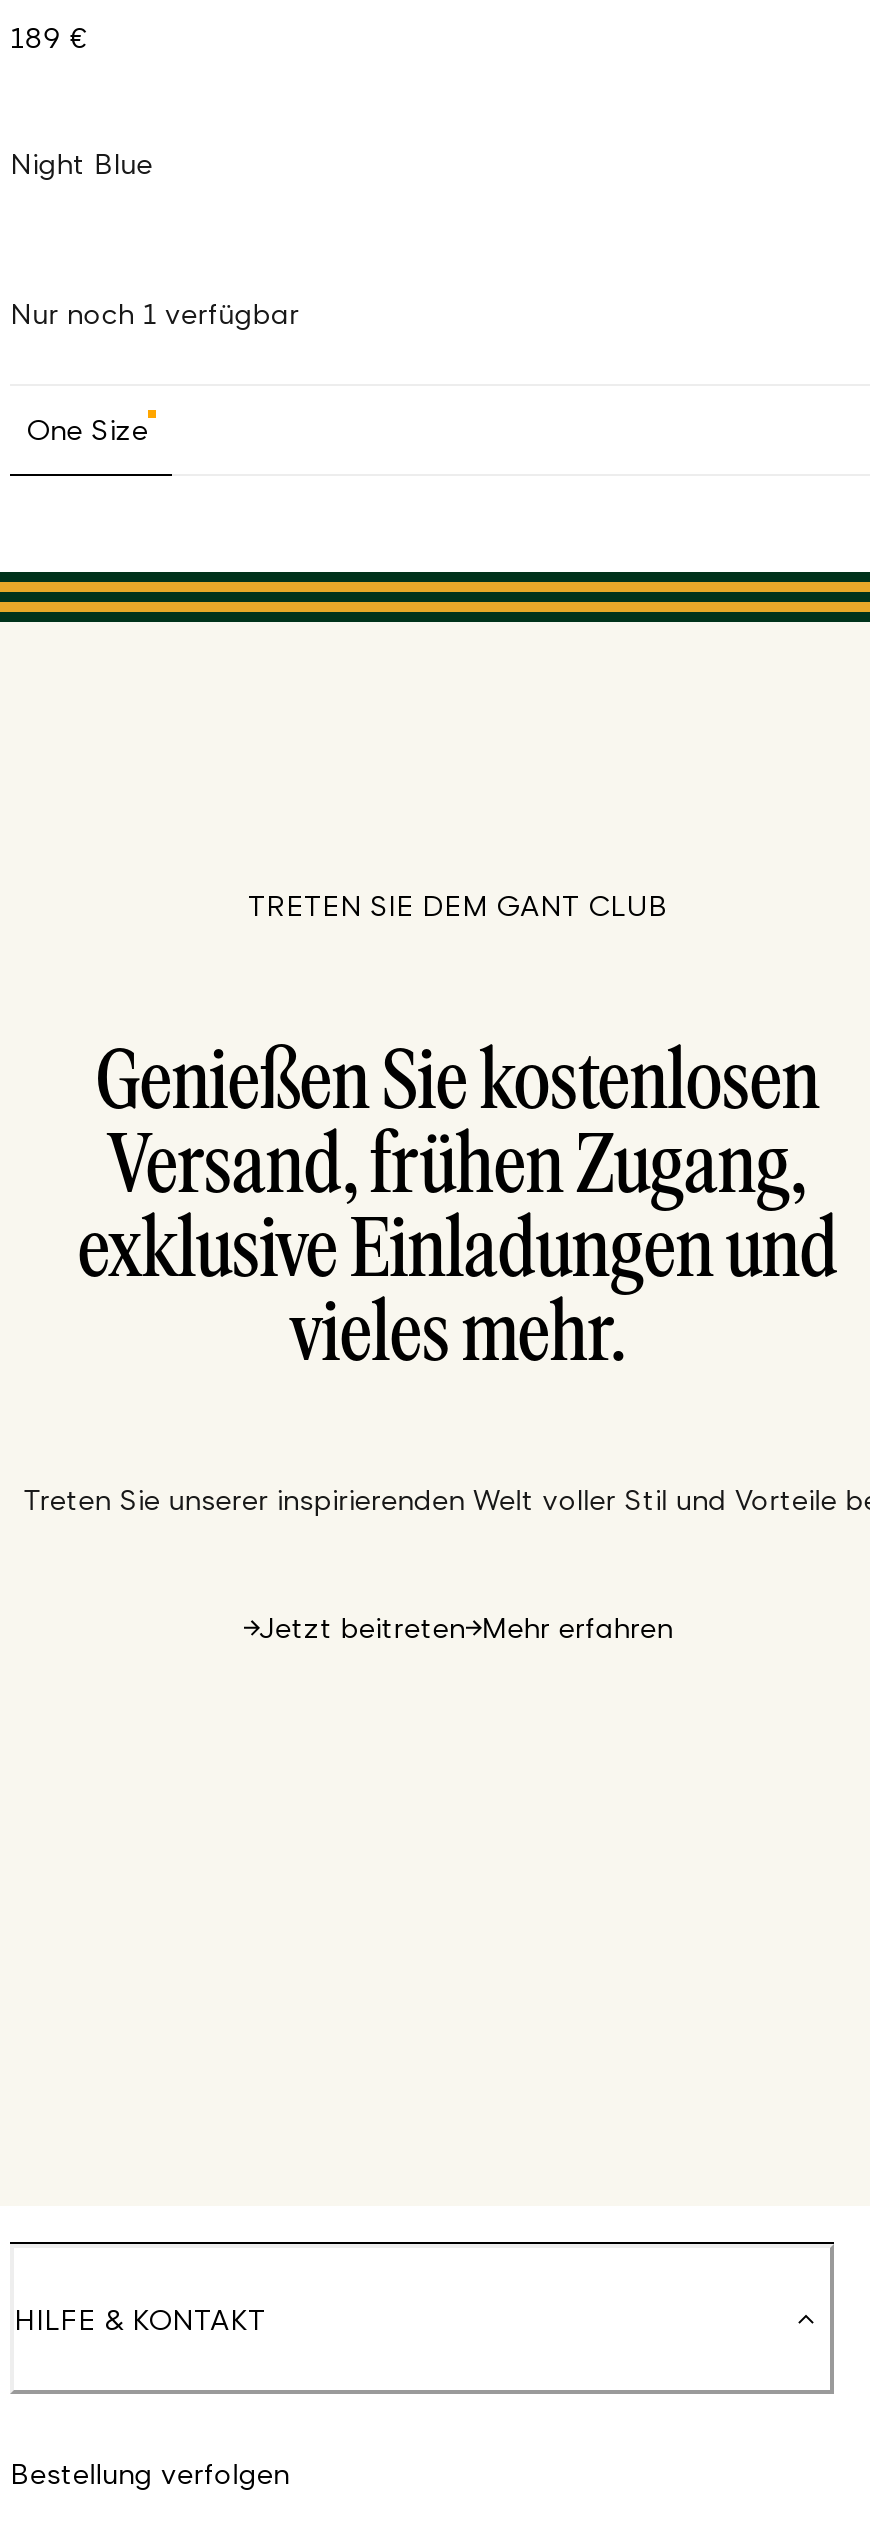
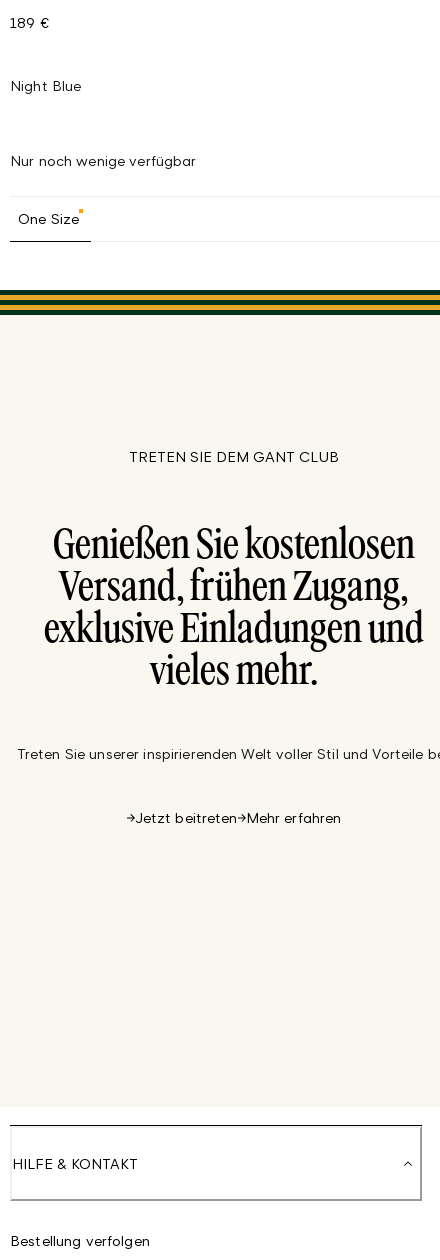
- Nur noch 1 verfügbar
+ Nur noch wenige verfügbar
